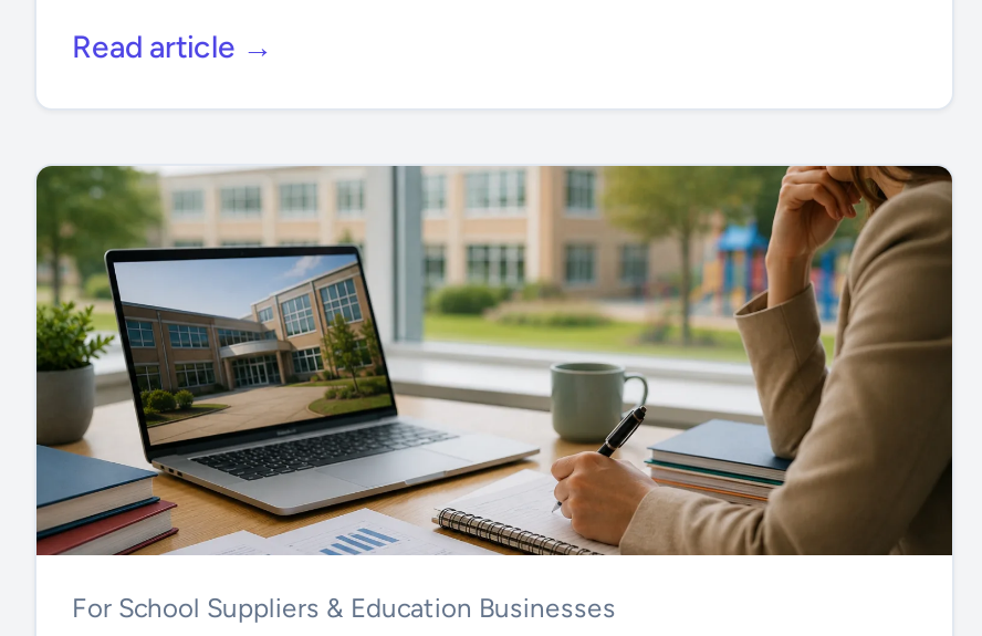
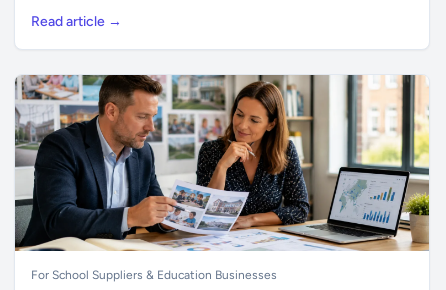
- [image]
+ [image]
